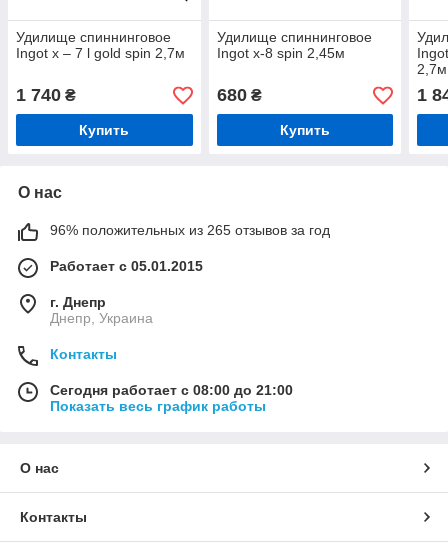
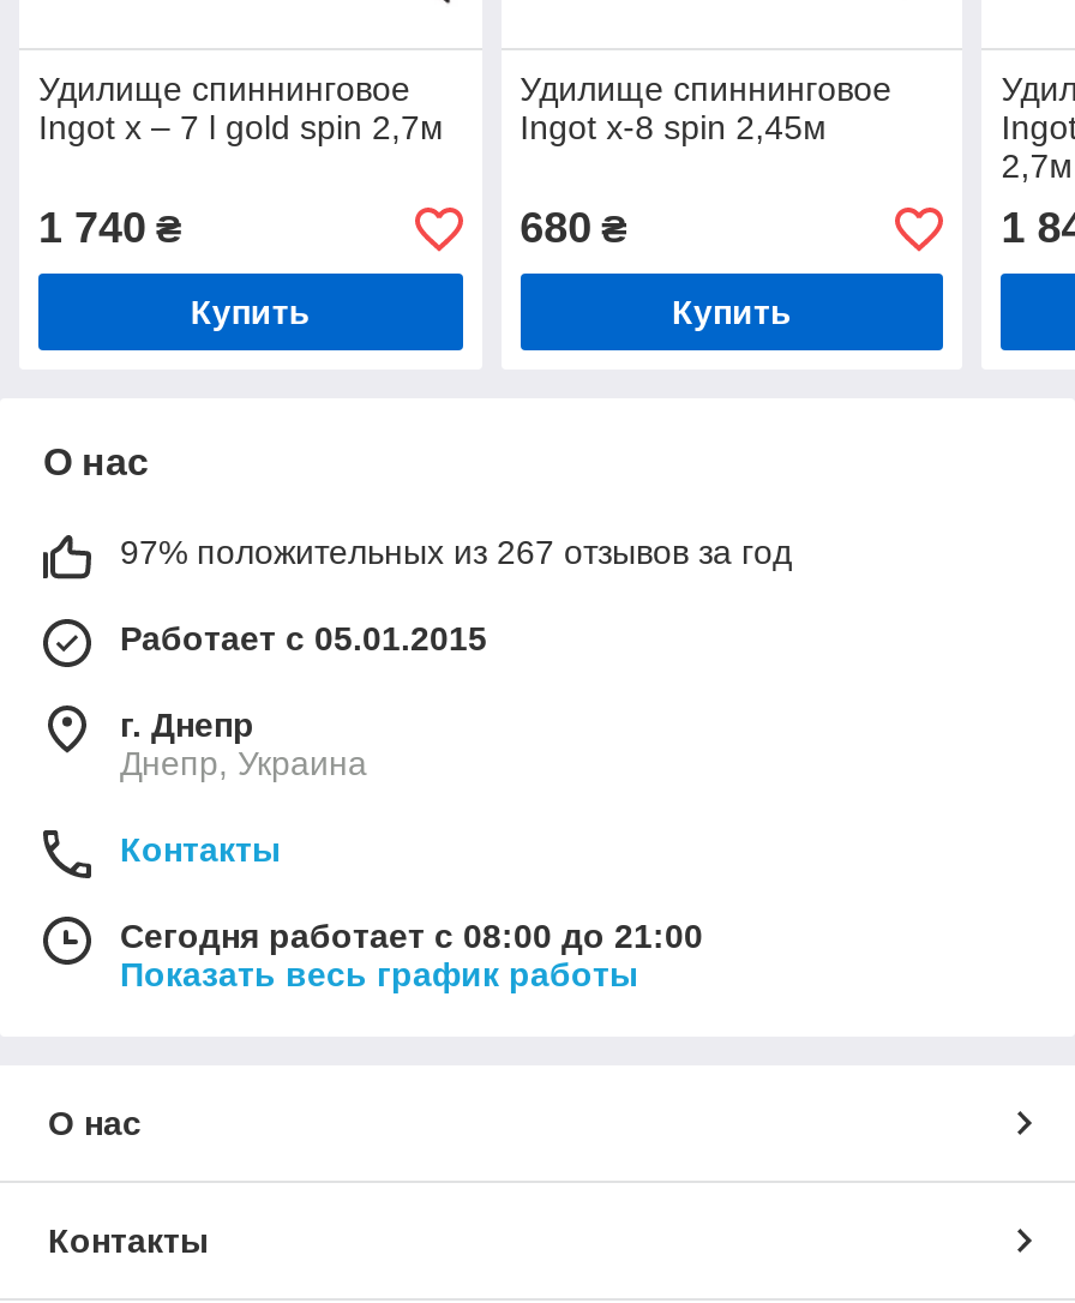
- 96% положительных из 265 отзывов за год
+ 97% положительных из 267 отзывов за год
